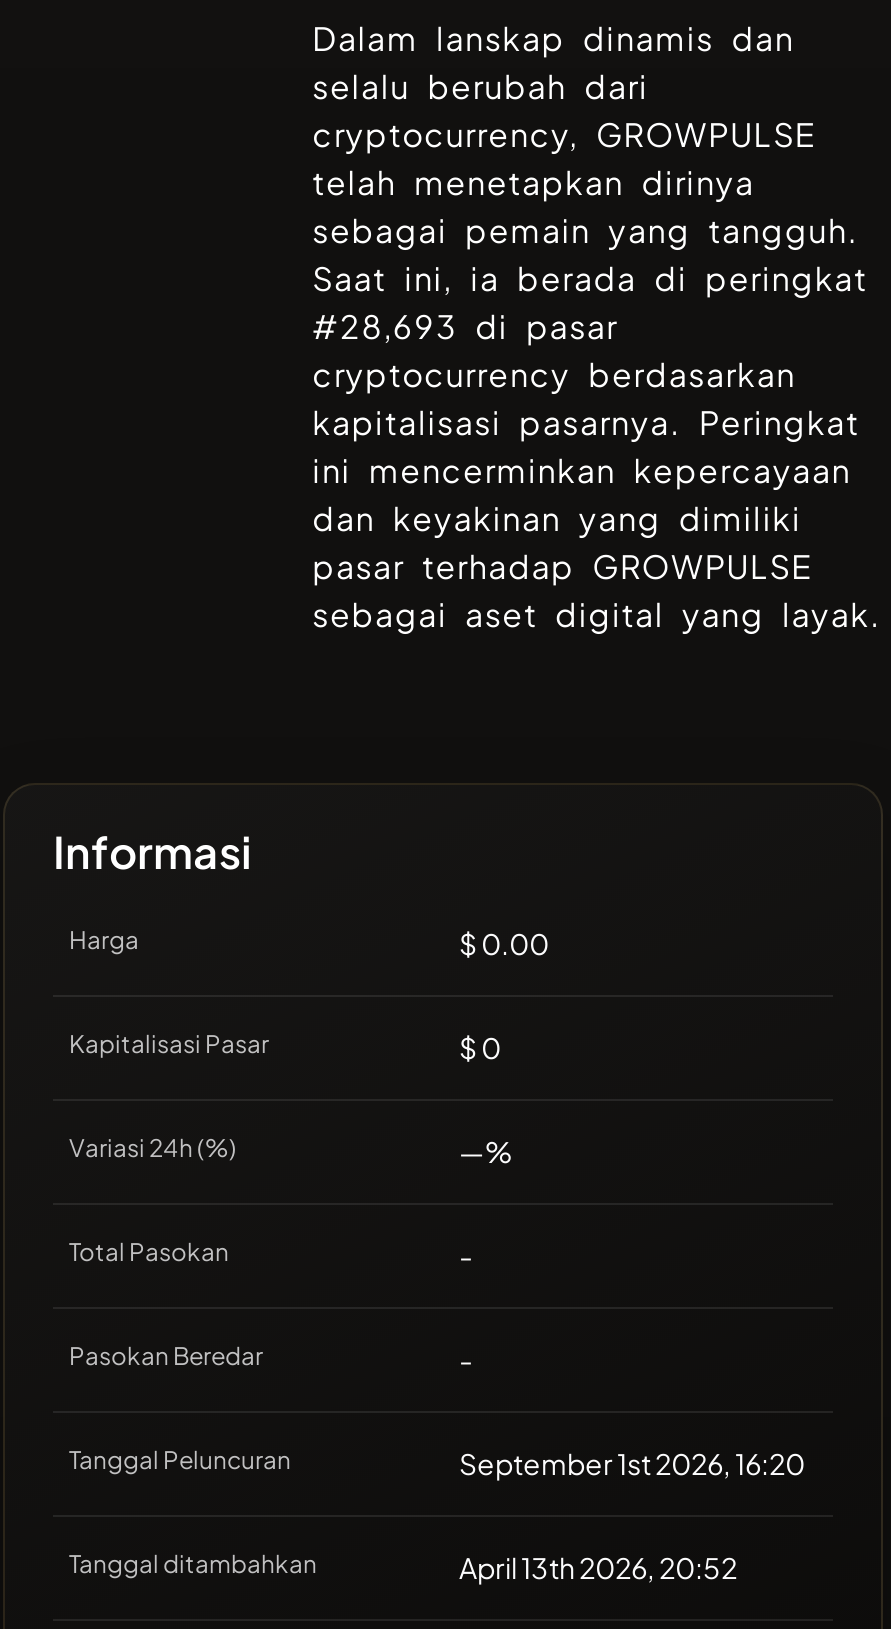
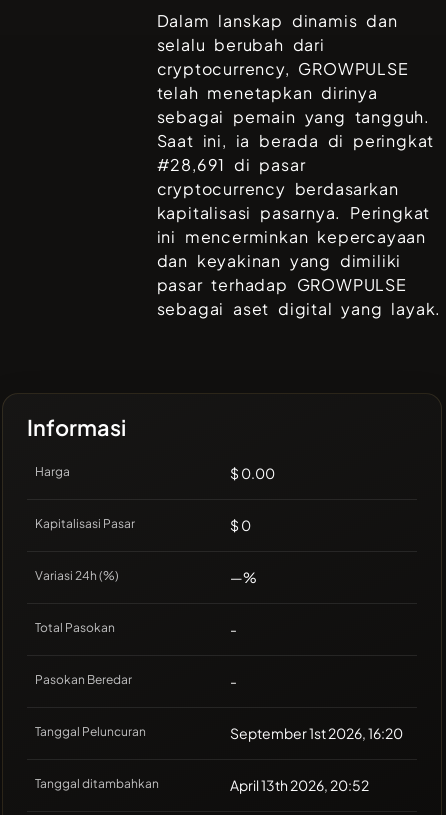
- #28,693 di pasar
+ #28,691 di pasar
